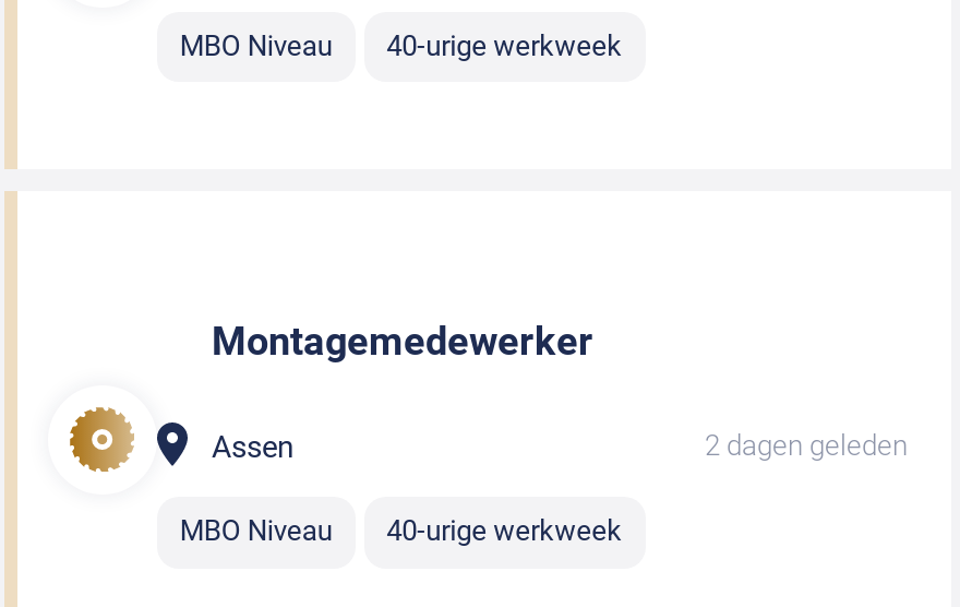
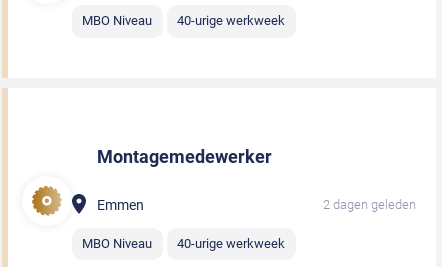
- Assen
+ Emmen
